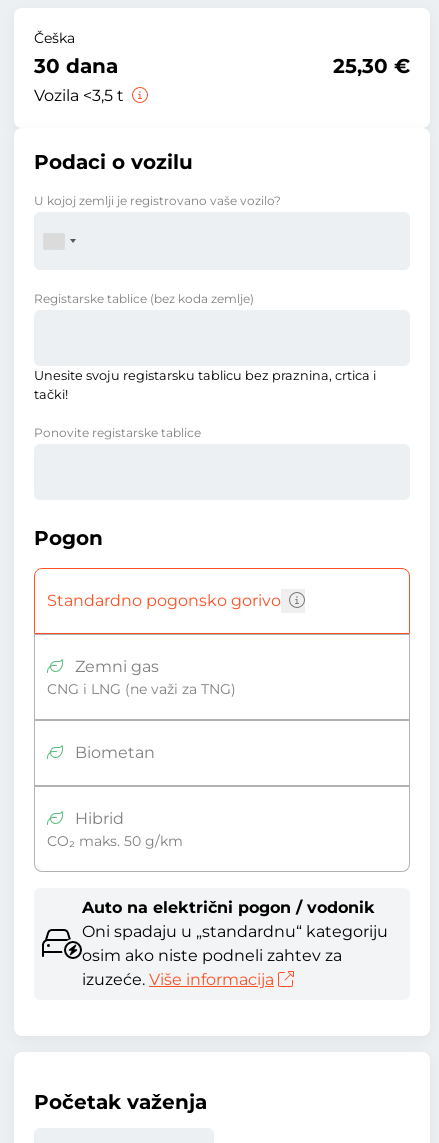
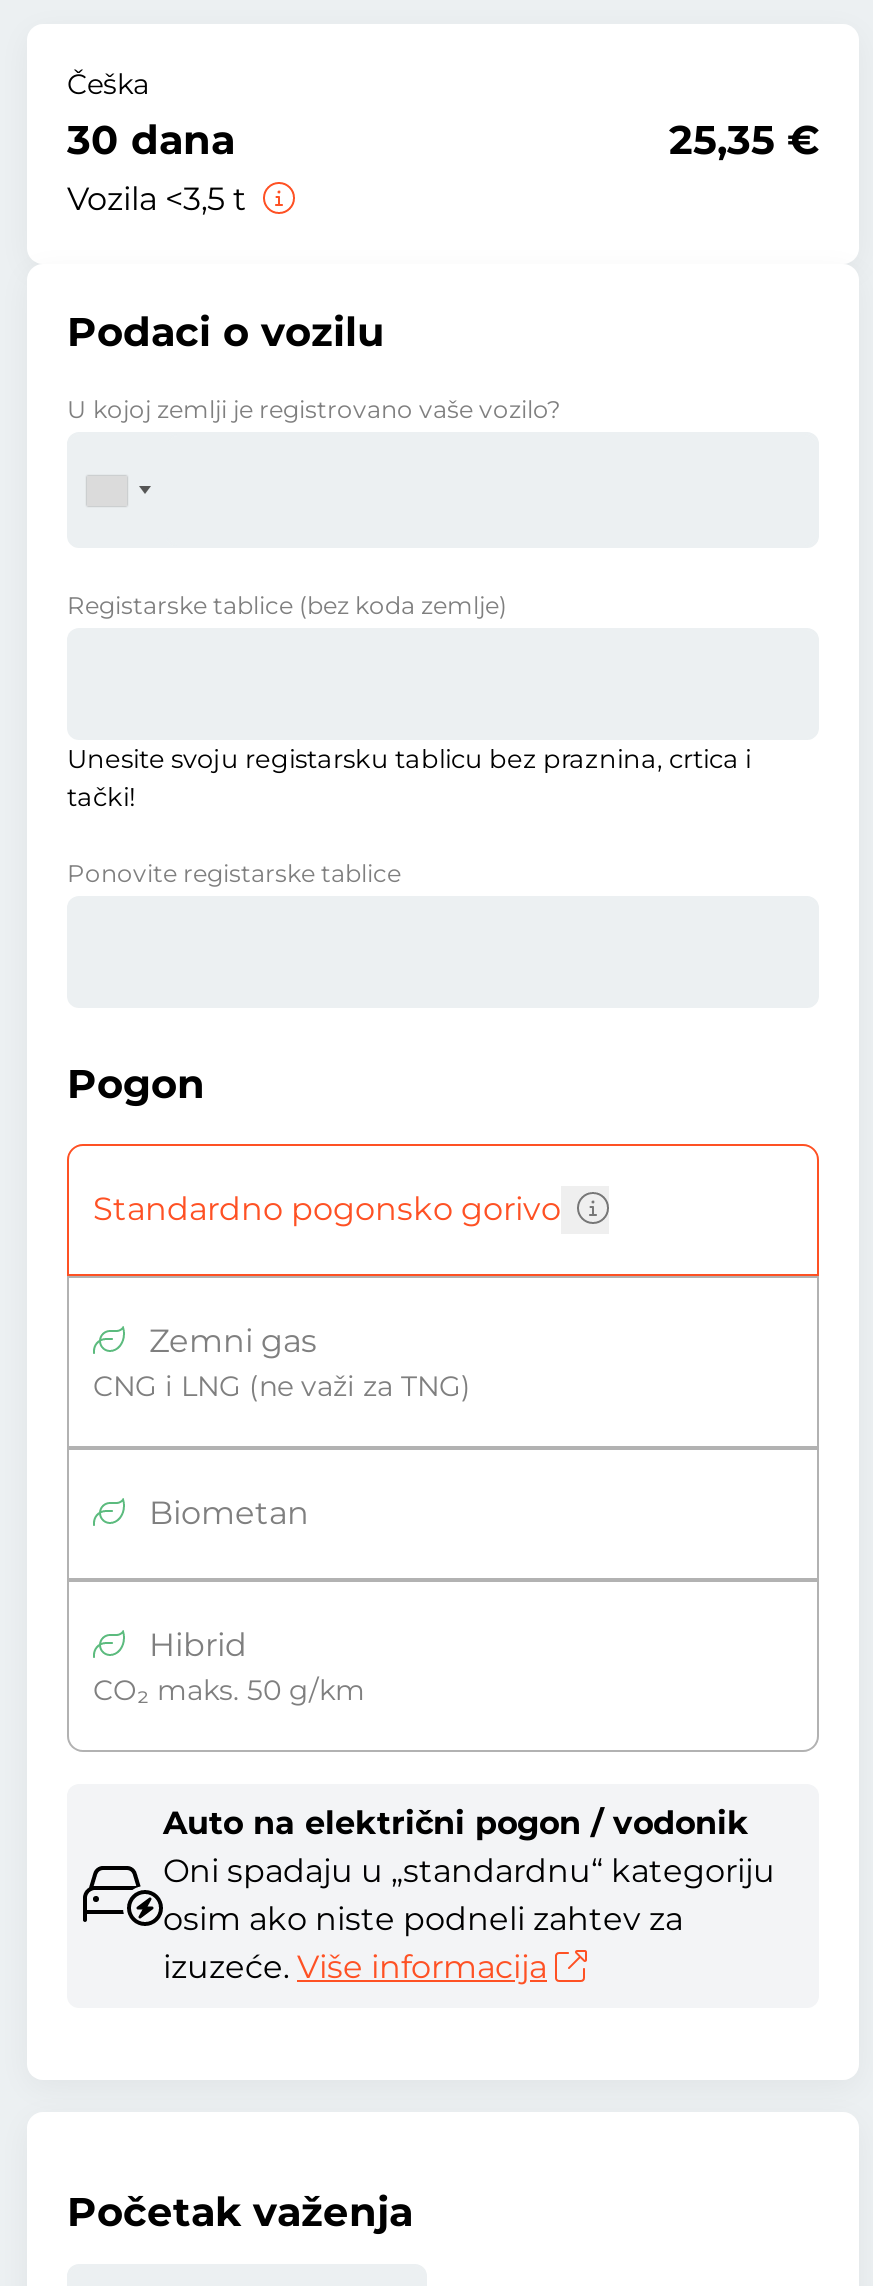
- 25,30 €
+ 25,35 €
